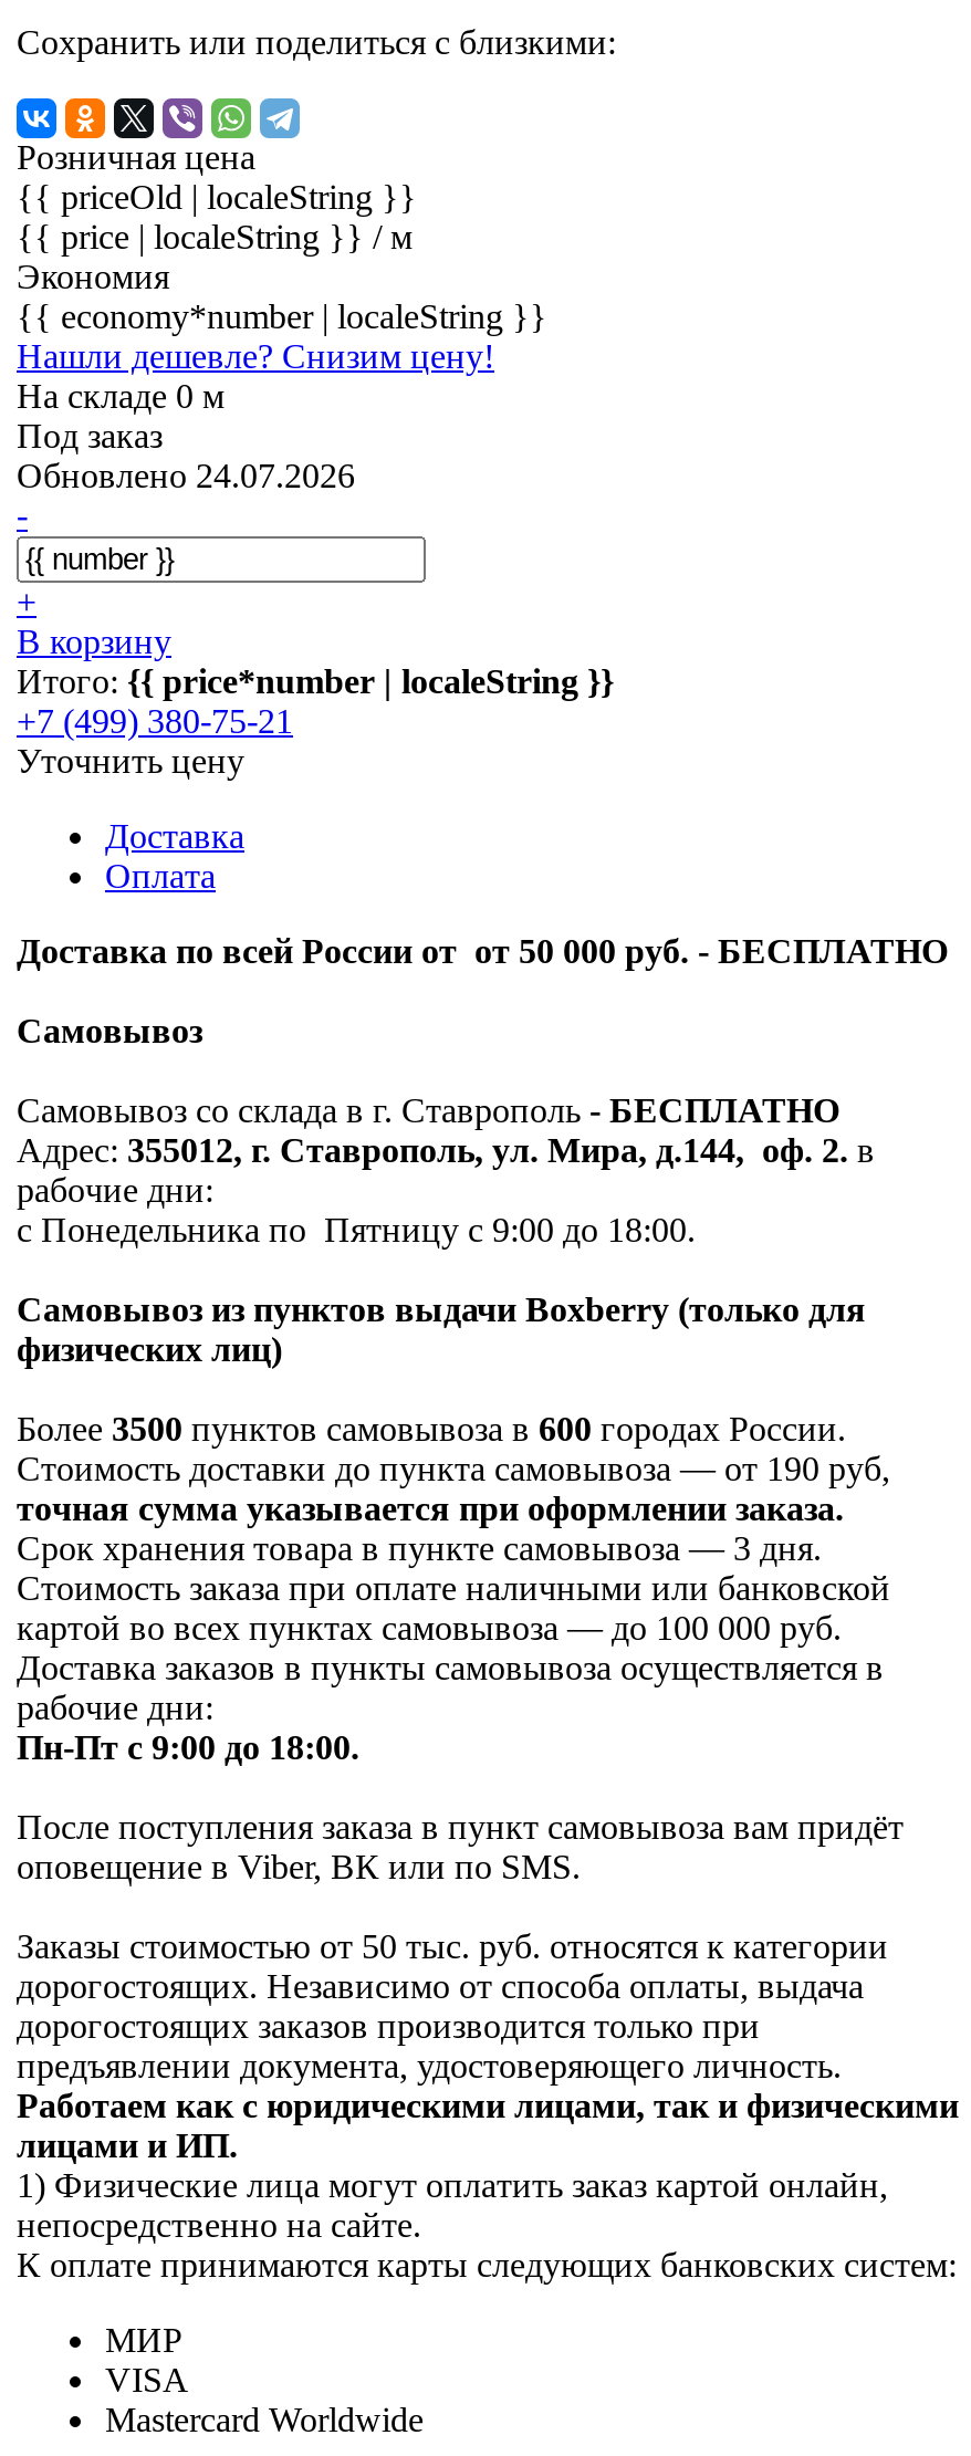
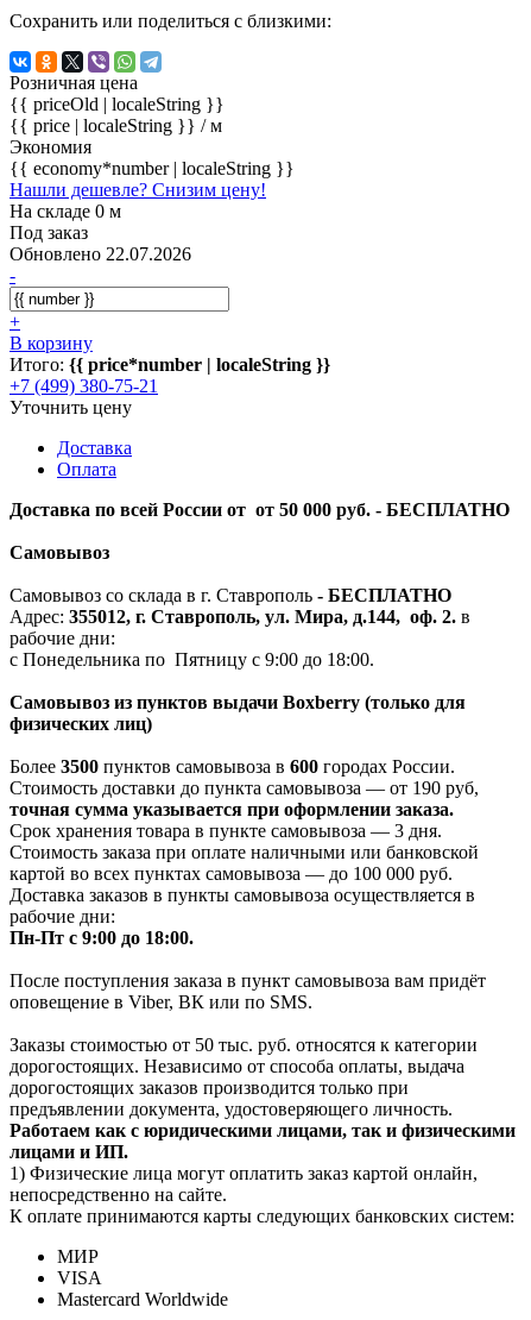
- Обновлено 24.07.2026
+ Обновлено 22.07.2026
